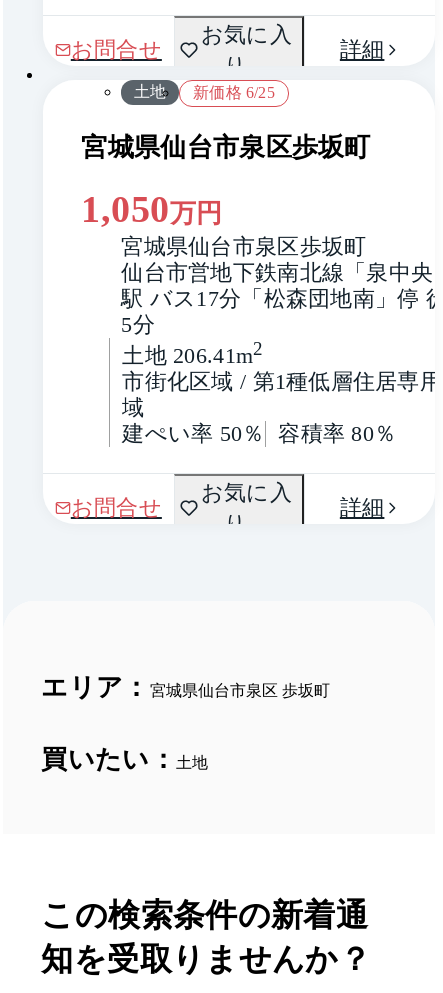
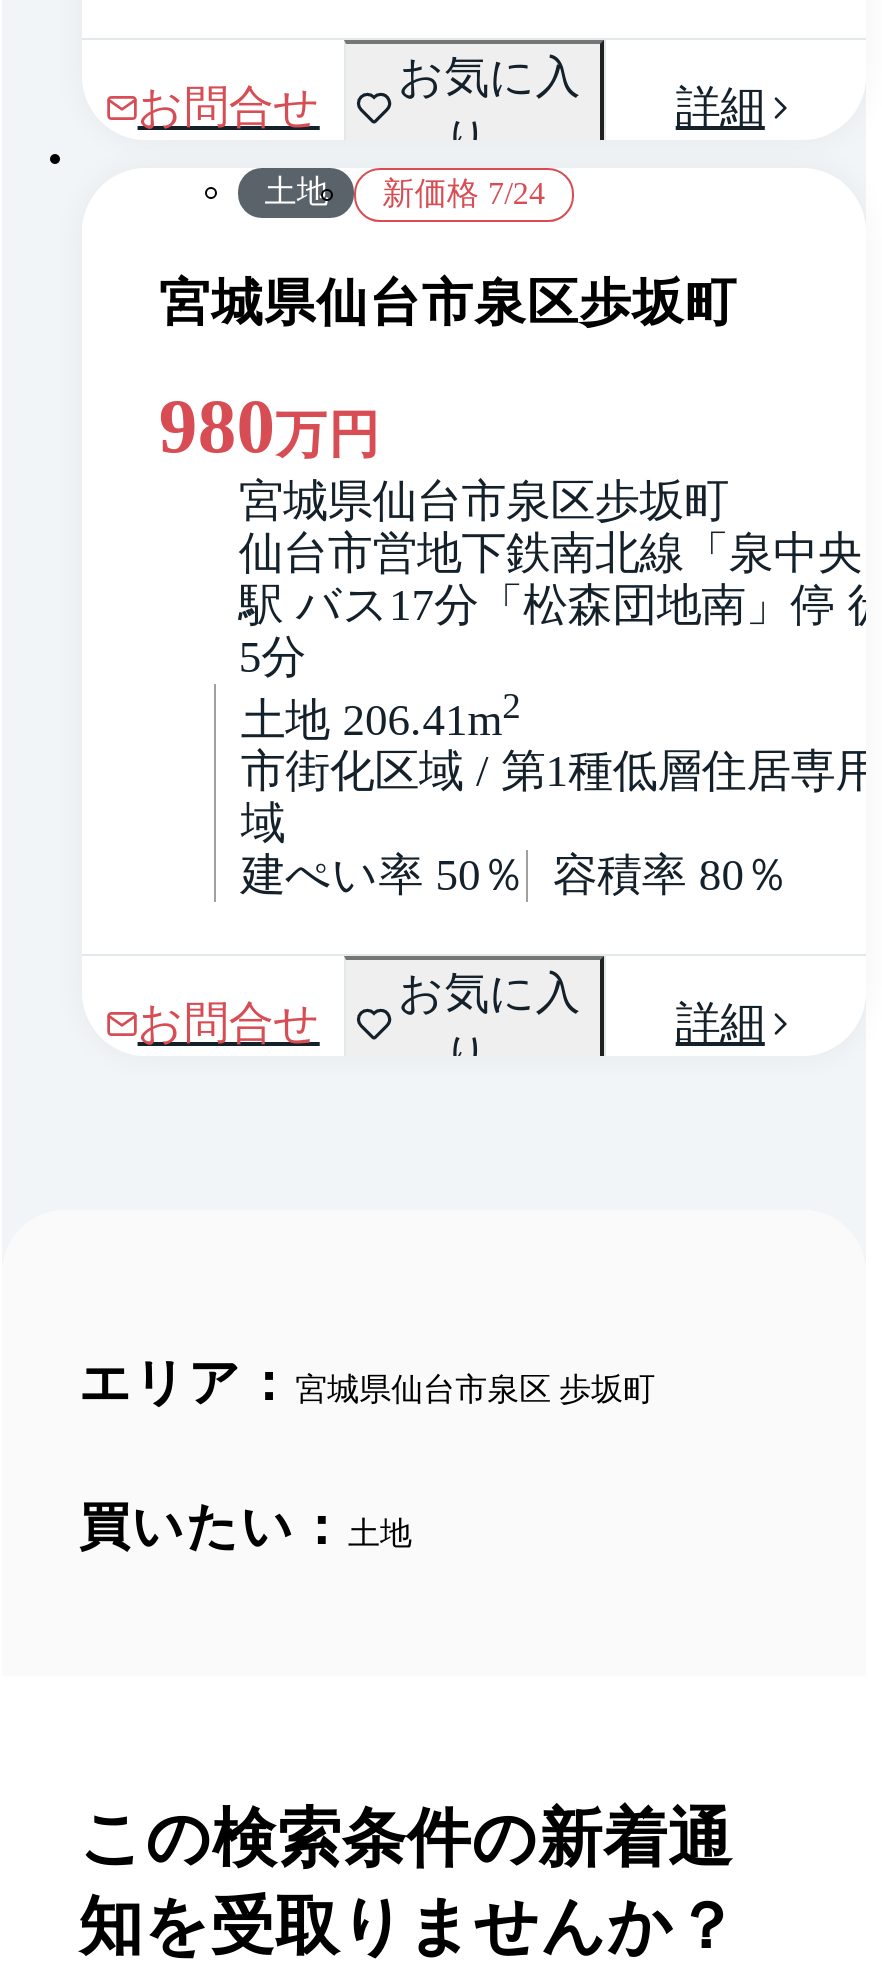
- 土地 新価格 6/25
+ 土地 新価格 7/24

- 1,050万円
+ 980万円
